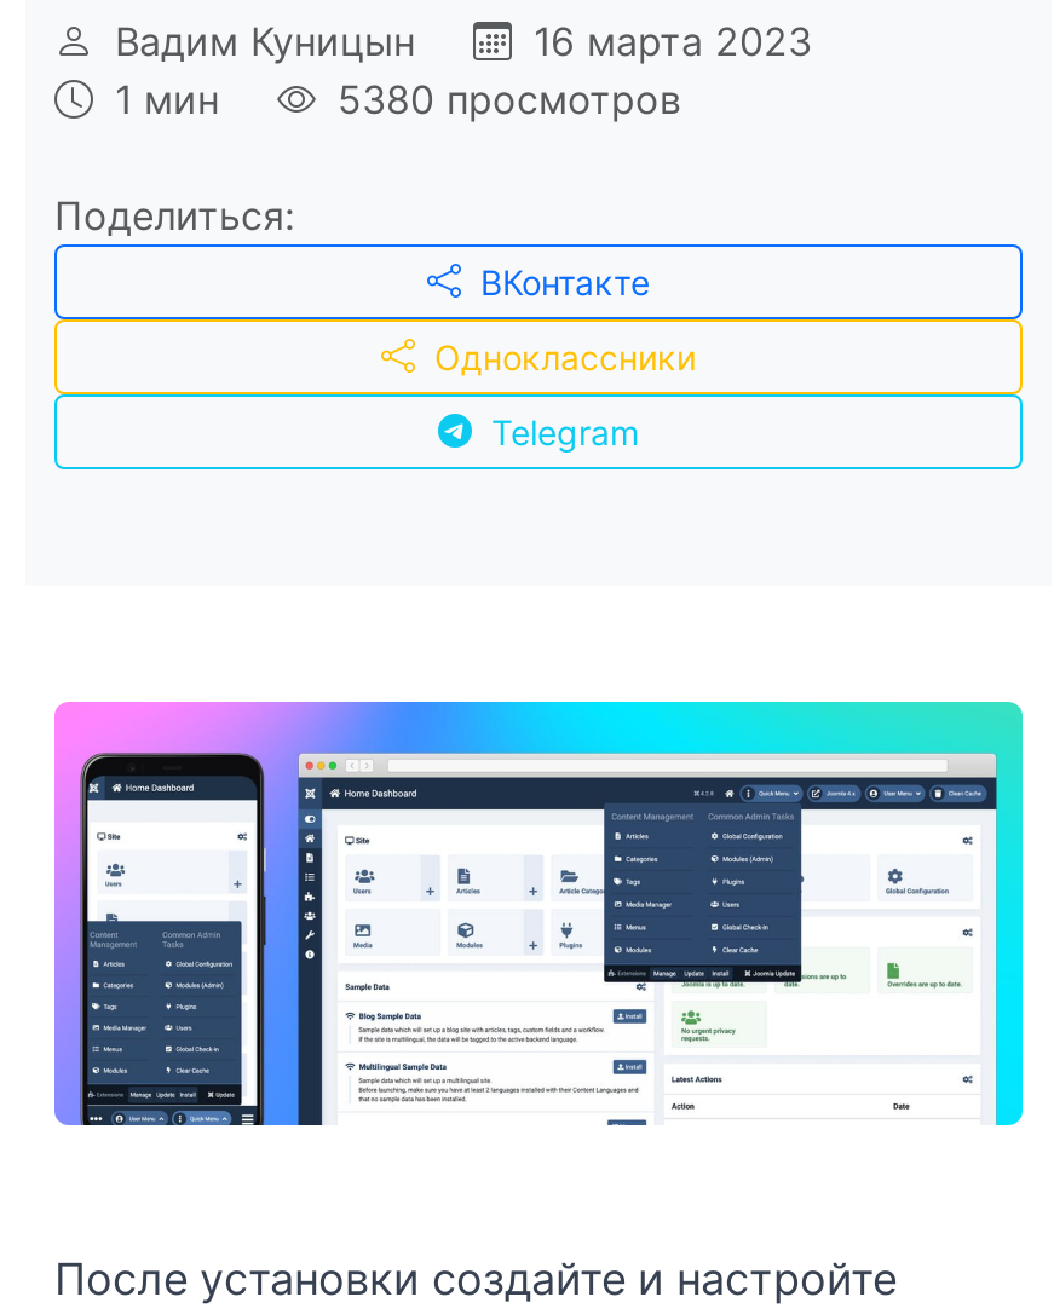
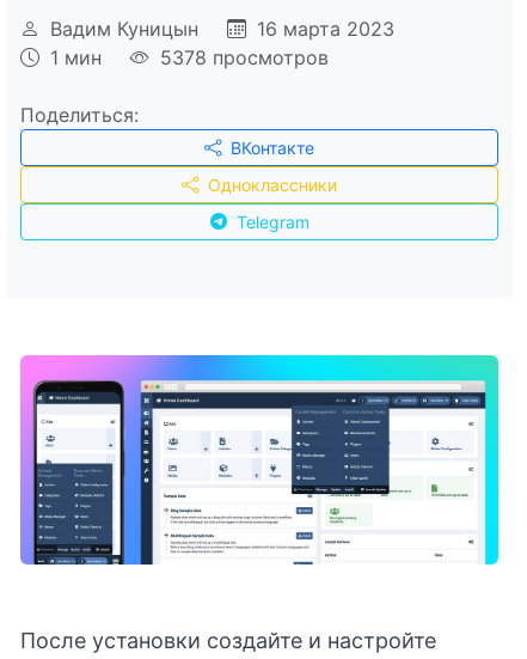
- 5380 просмотров
+ 5378 просмотров
